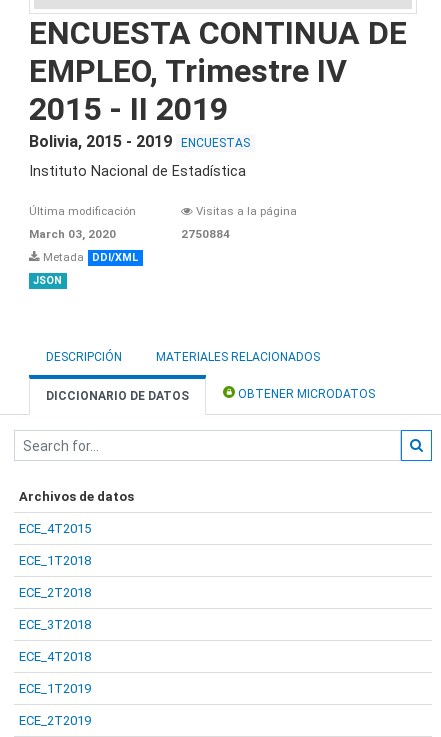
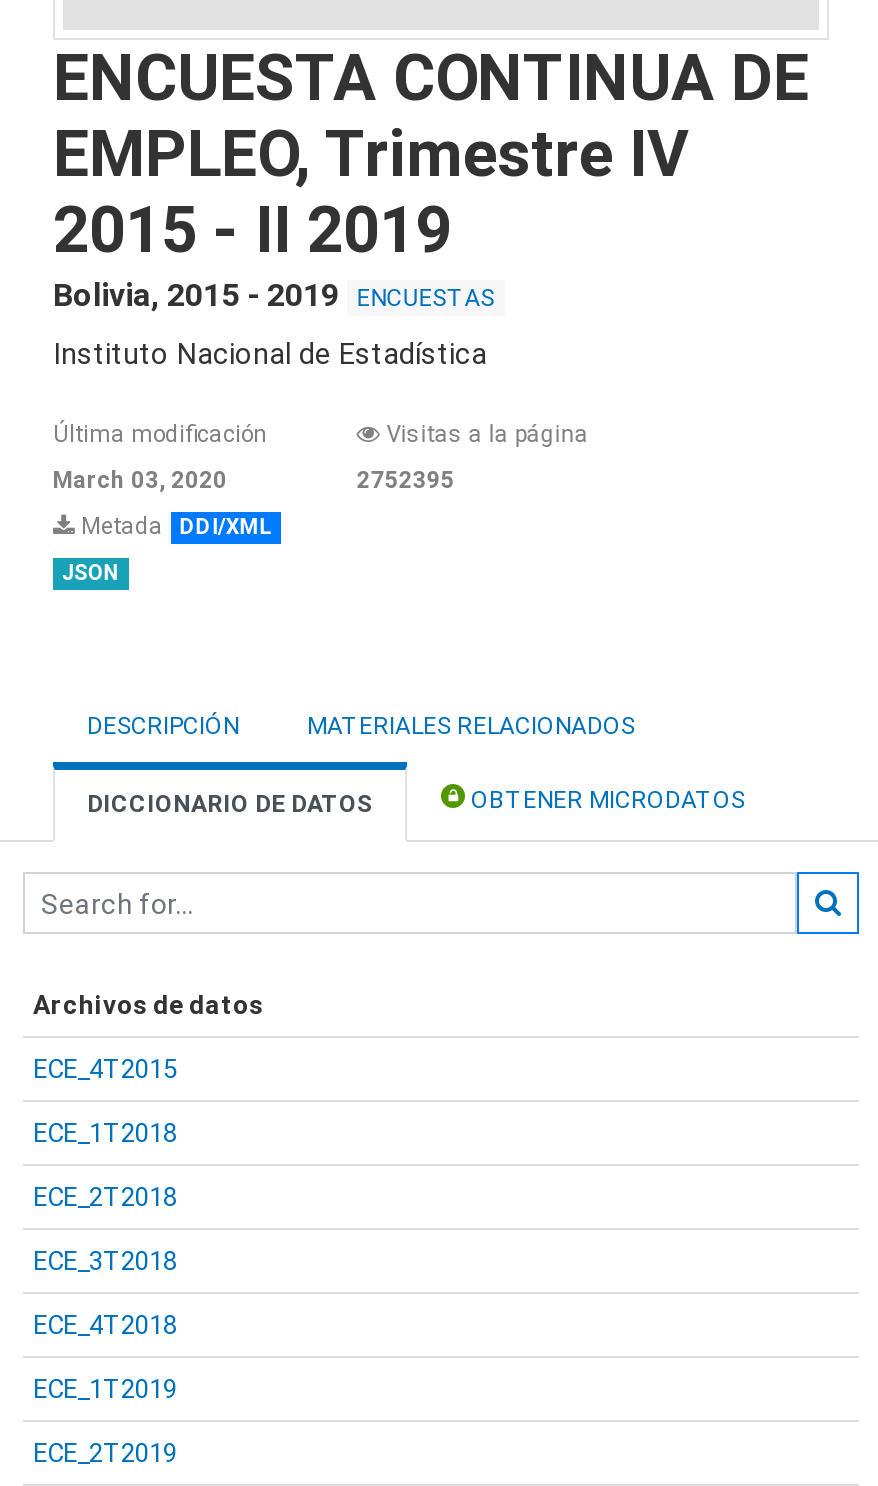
- 2750884
+ 2752395
